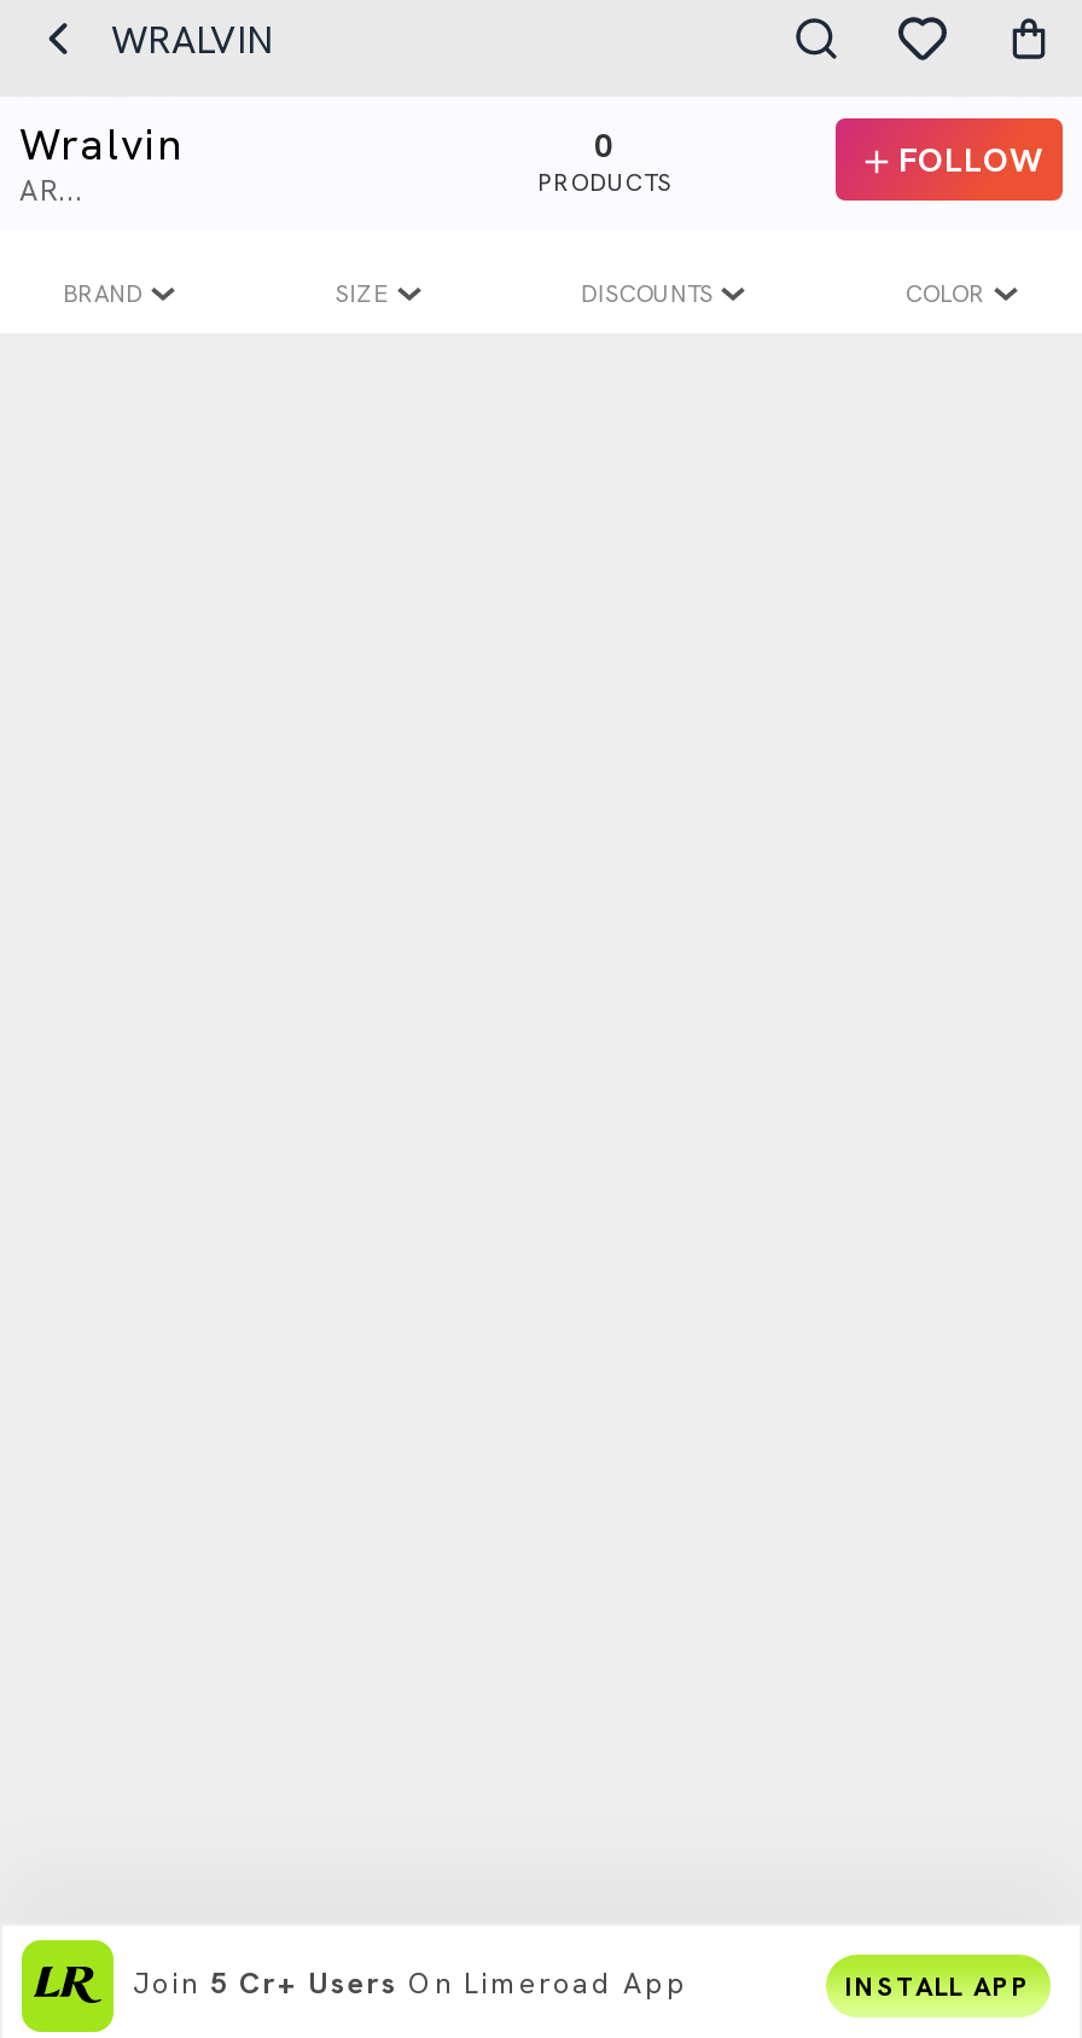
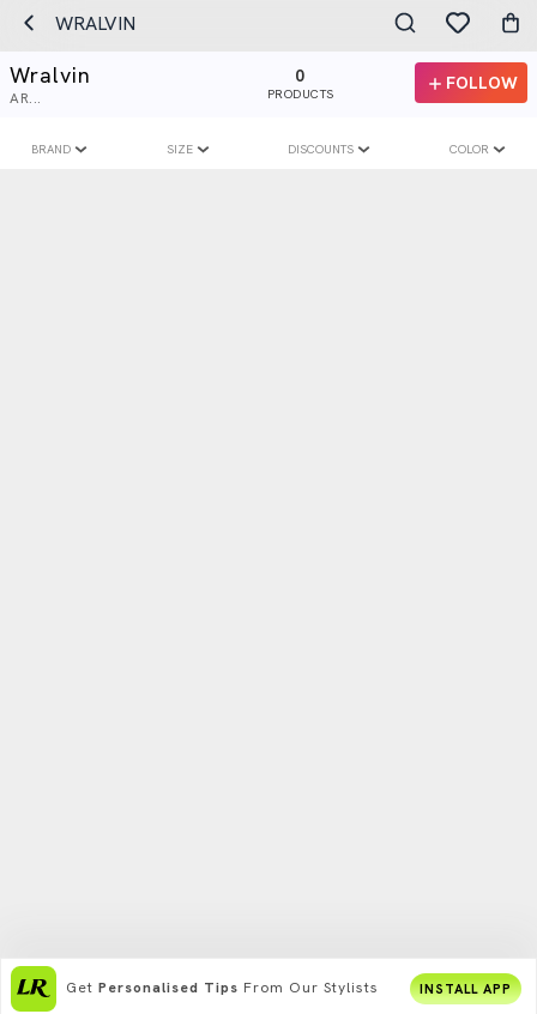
- Join 5 Cr+ Users On Limeroad App
+ Get Personalised Tips From Our Stylists
